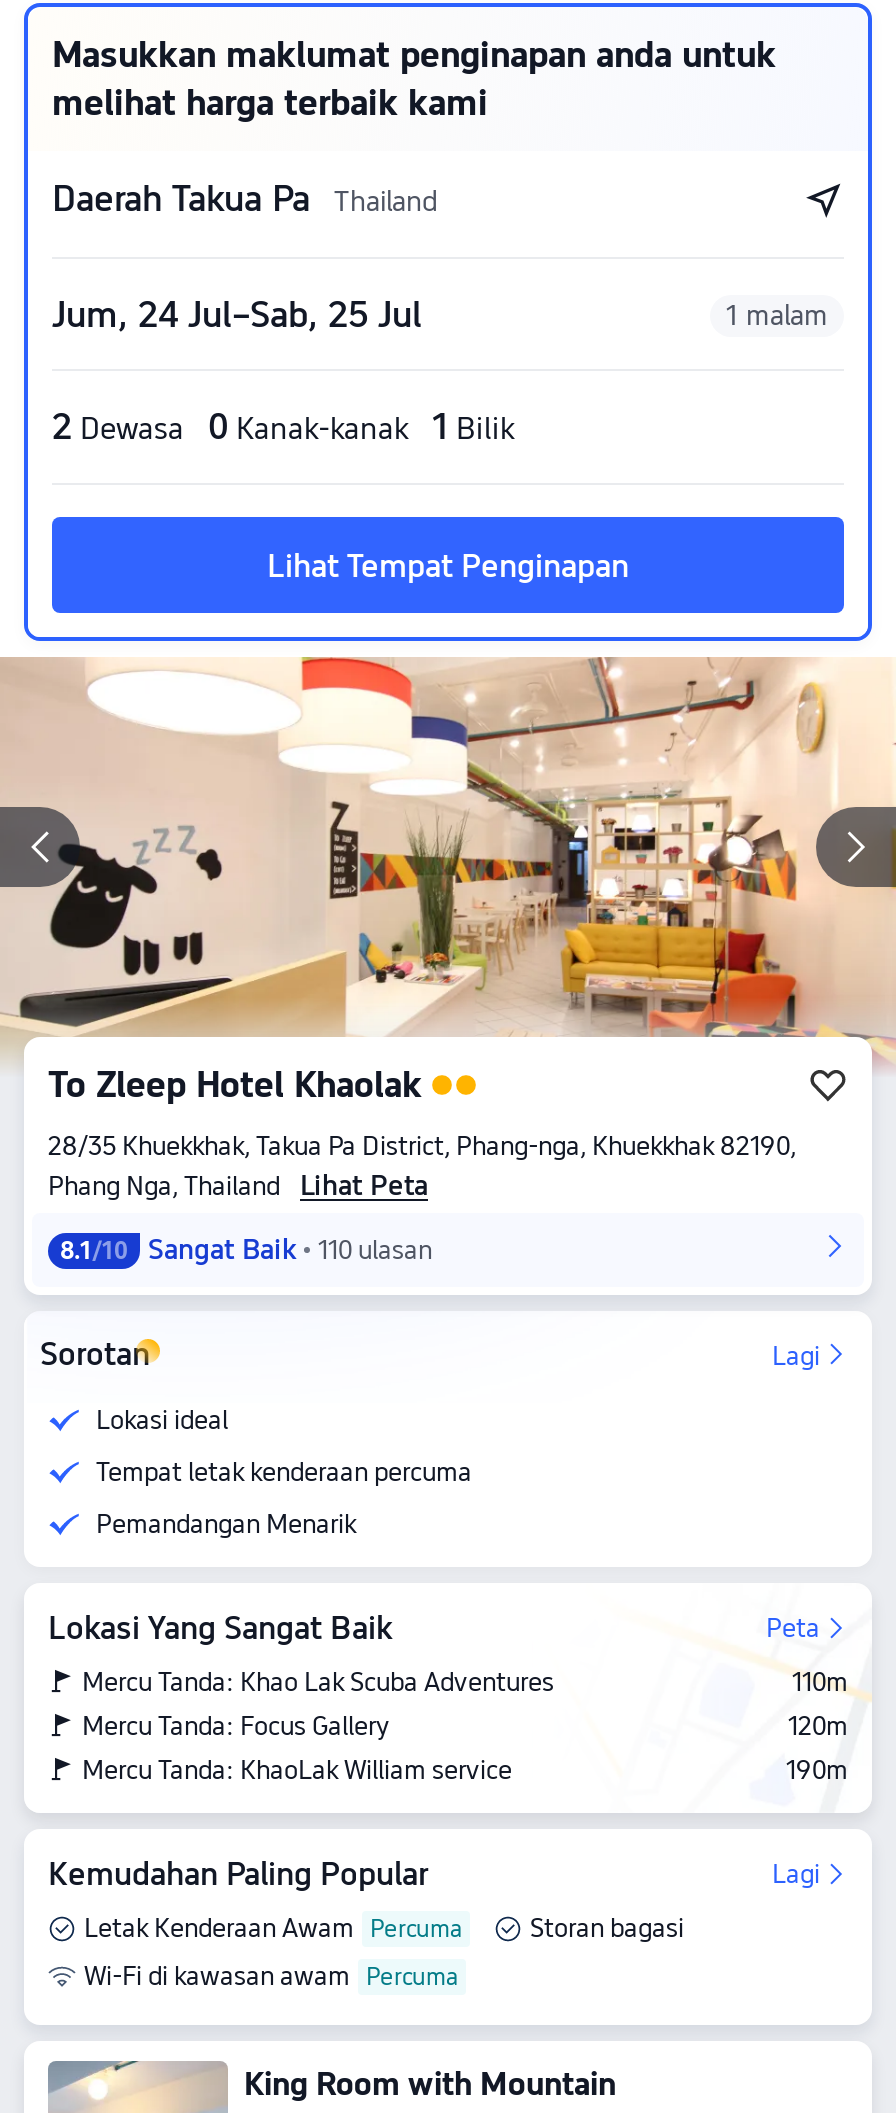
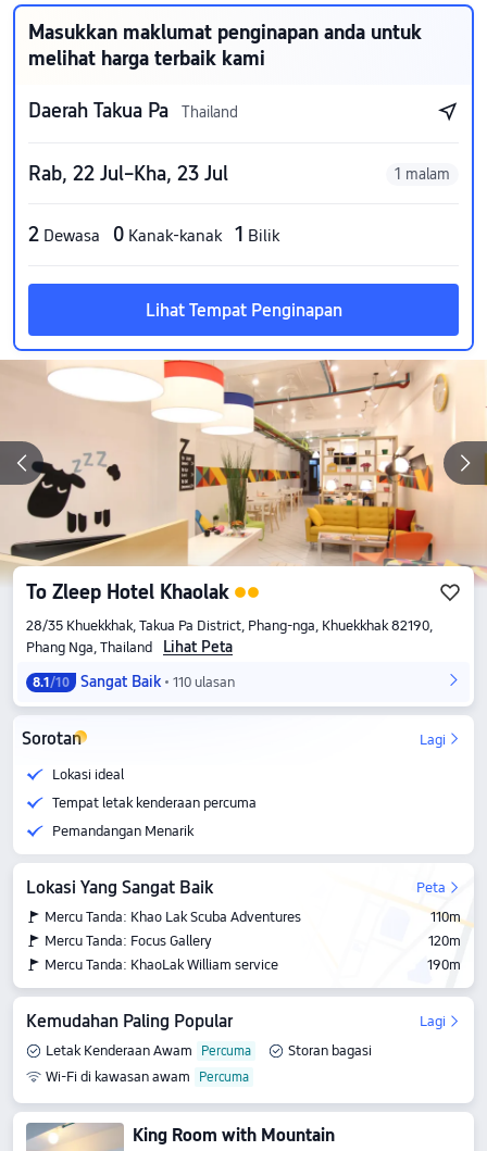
- Jum, 24 Jul–Sab, 25 Jul
+ Rab, 22 Jul–Kha, 23 Jul
